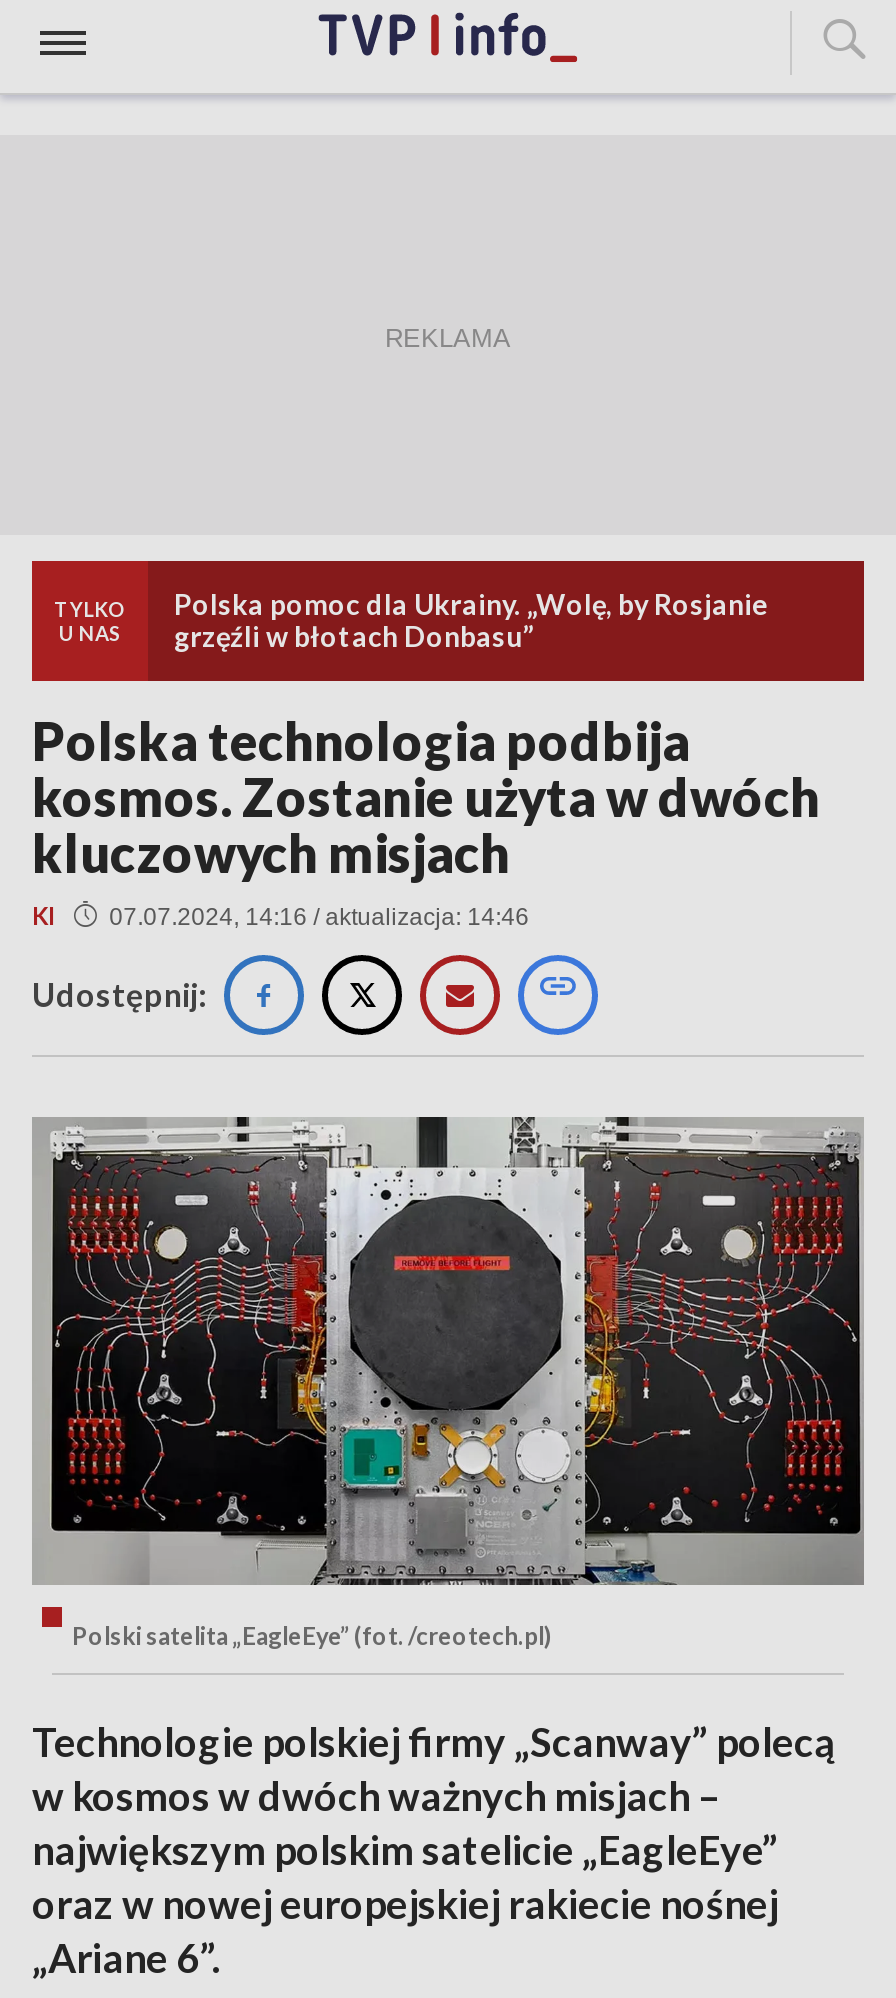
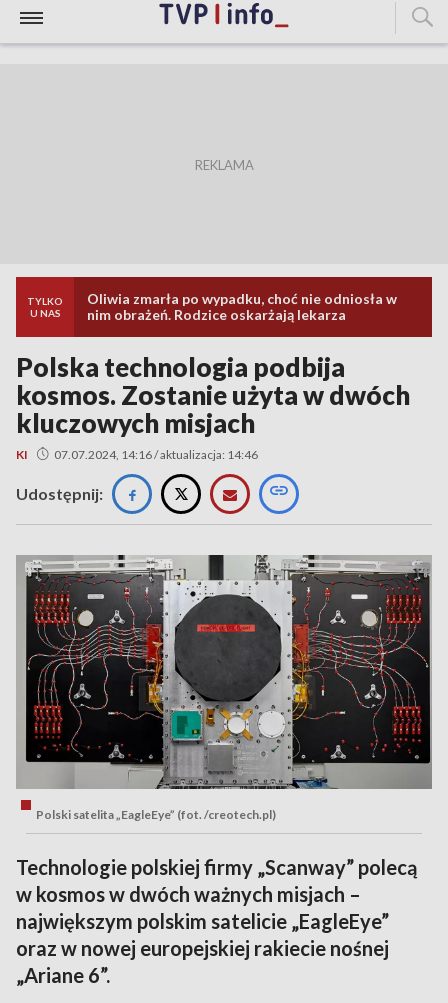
- Polska pomoc dla Ukrainy. „Wolę, by Rosjanie
- grzęźli w błotach Donbasu”
+ Oliwia zmarła po wypadku, choć nie odniosła w
+ nim obrażeń. Rodzice oskarżają lekarza
